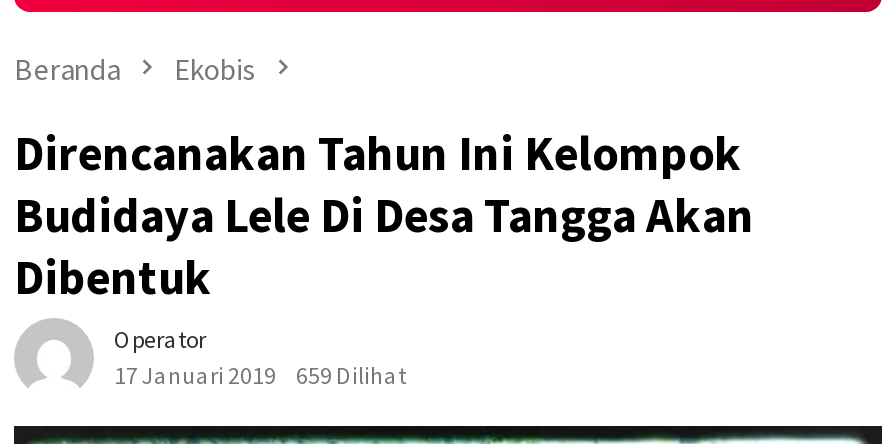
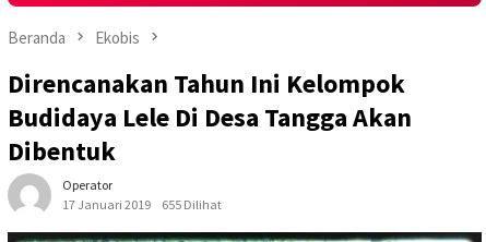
- 17 Januari 2019 659 Dilihat
+ 17 Januari 2019 655 Dilihat
